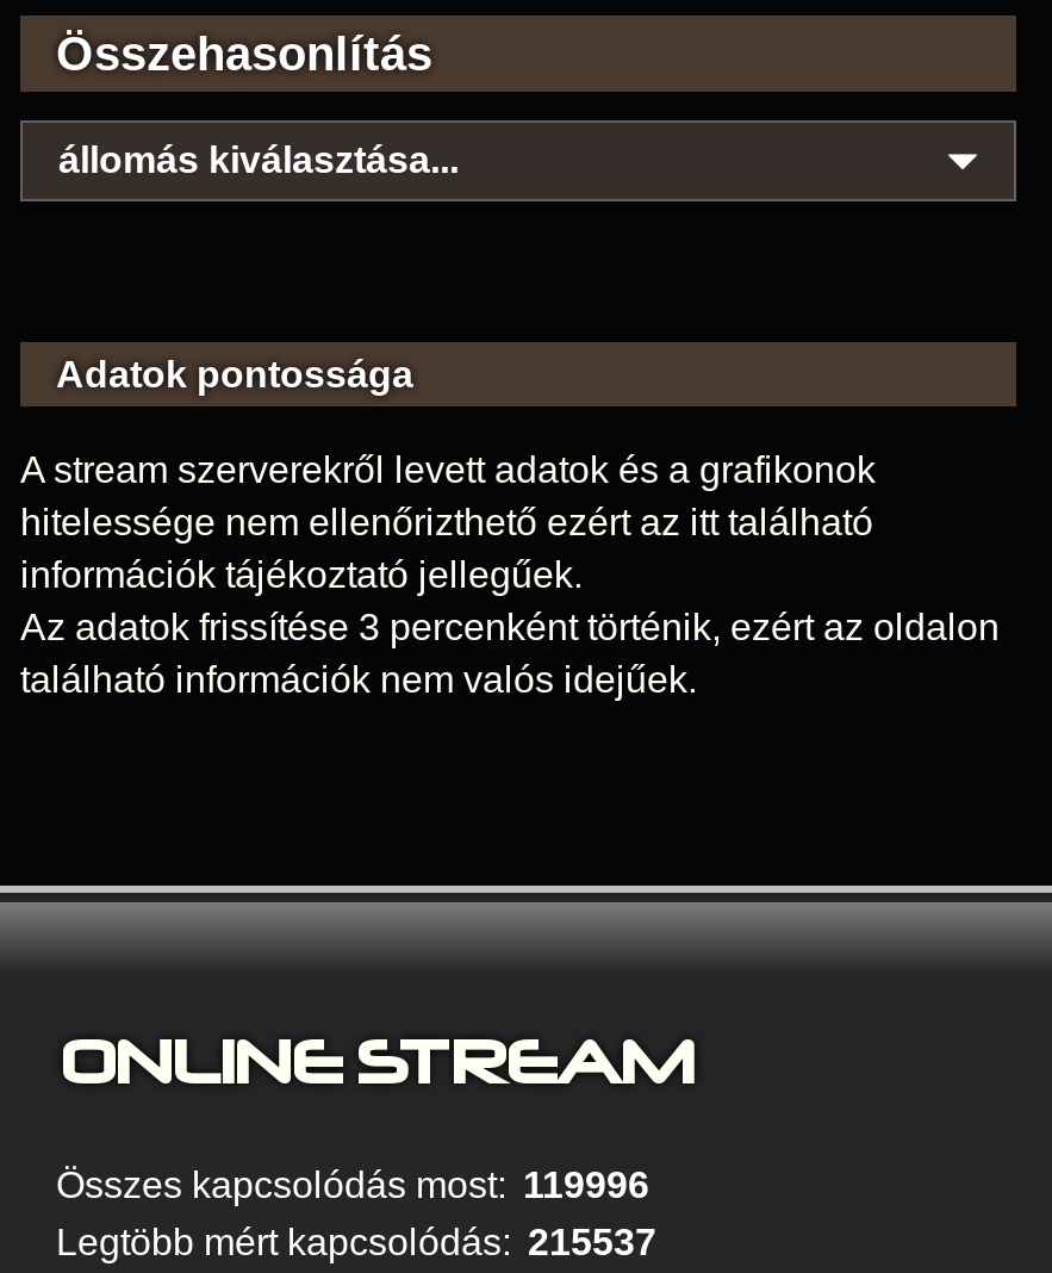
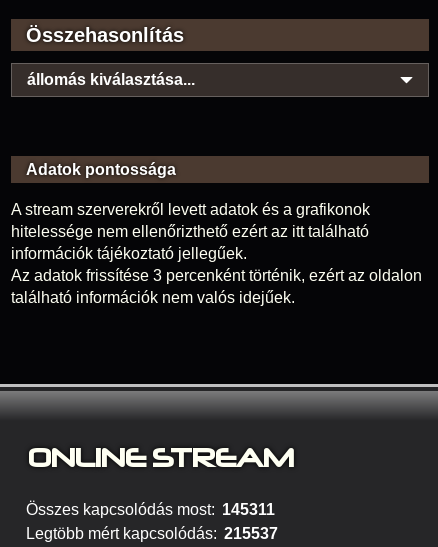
- Összes kapcsolódás most: 119996
+ Összes kapcsolódás most: 145311
